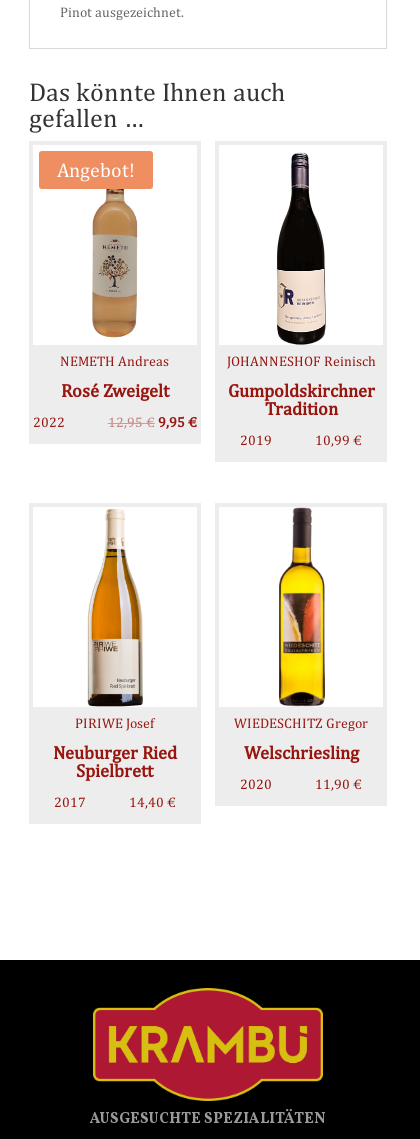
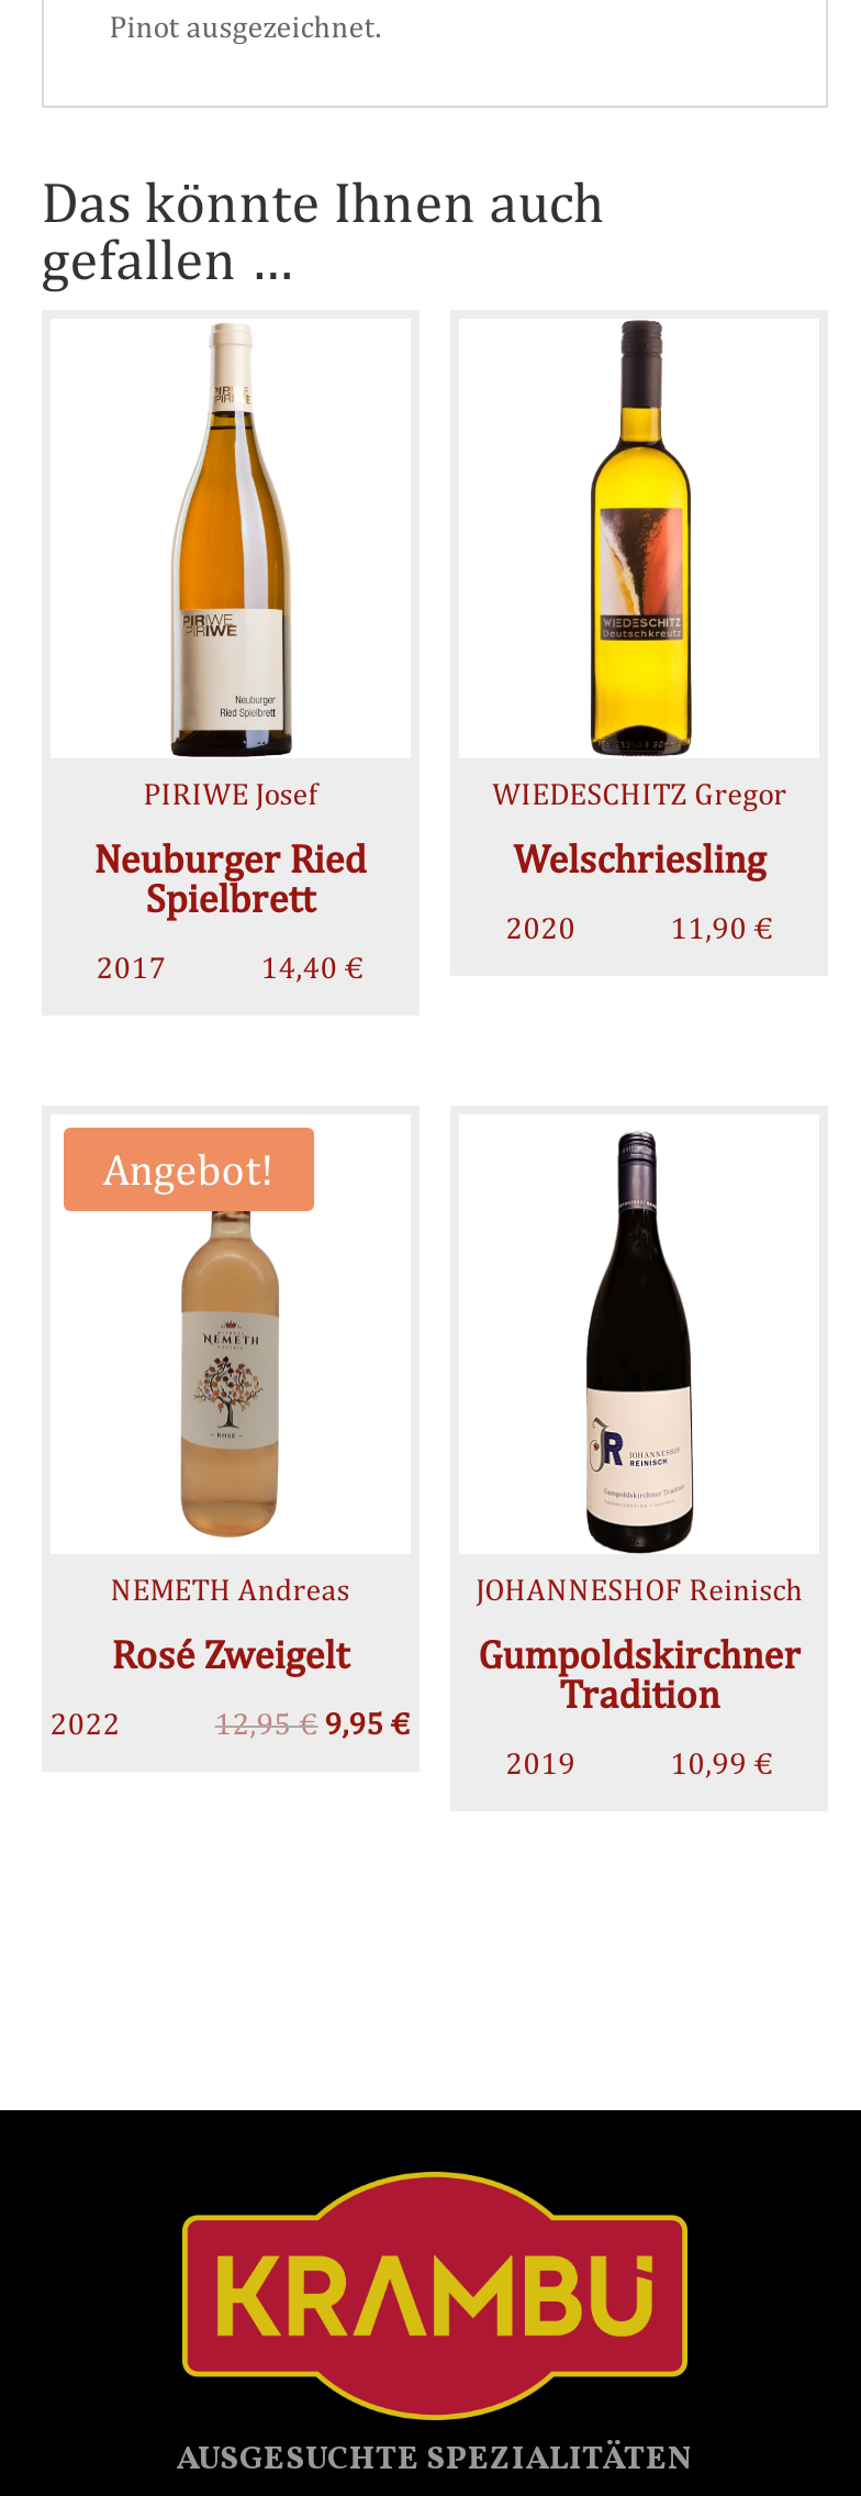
moved down: [image] | Angebot! | NEMETH Andreas | ... | 2019 | 10,99 €

moved up: [image] | PIRIWE Josef | Neuburger Ried | Spielbrett | 2017 | 14,40 €

moved up: [image] | WIEDESCHITZ Gregor | Welschriesling | 2020 | 11,90 €
